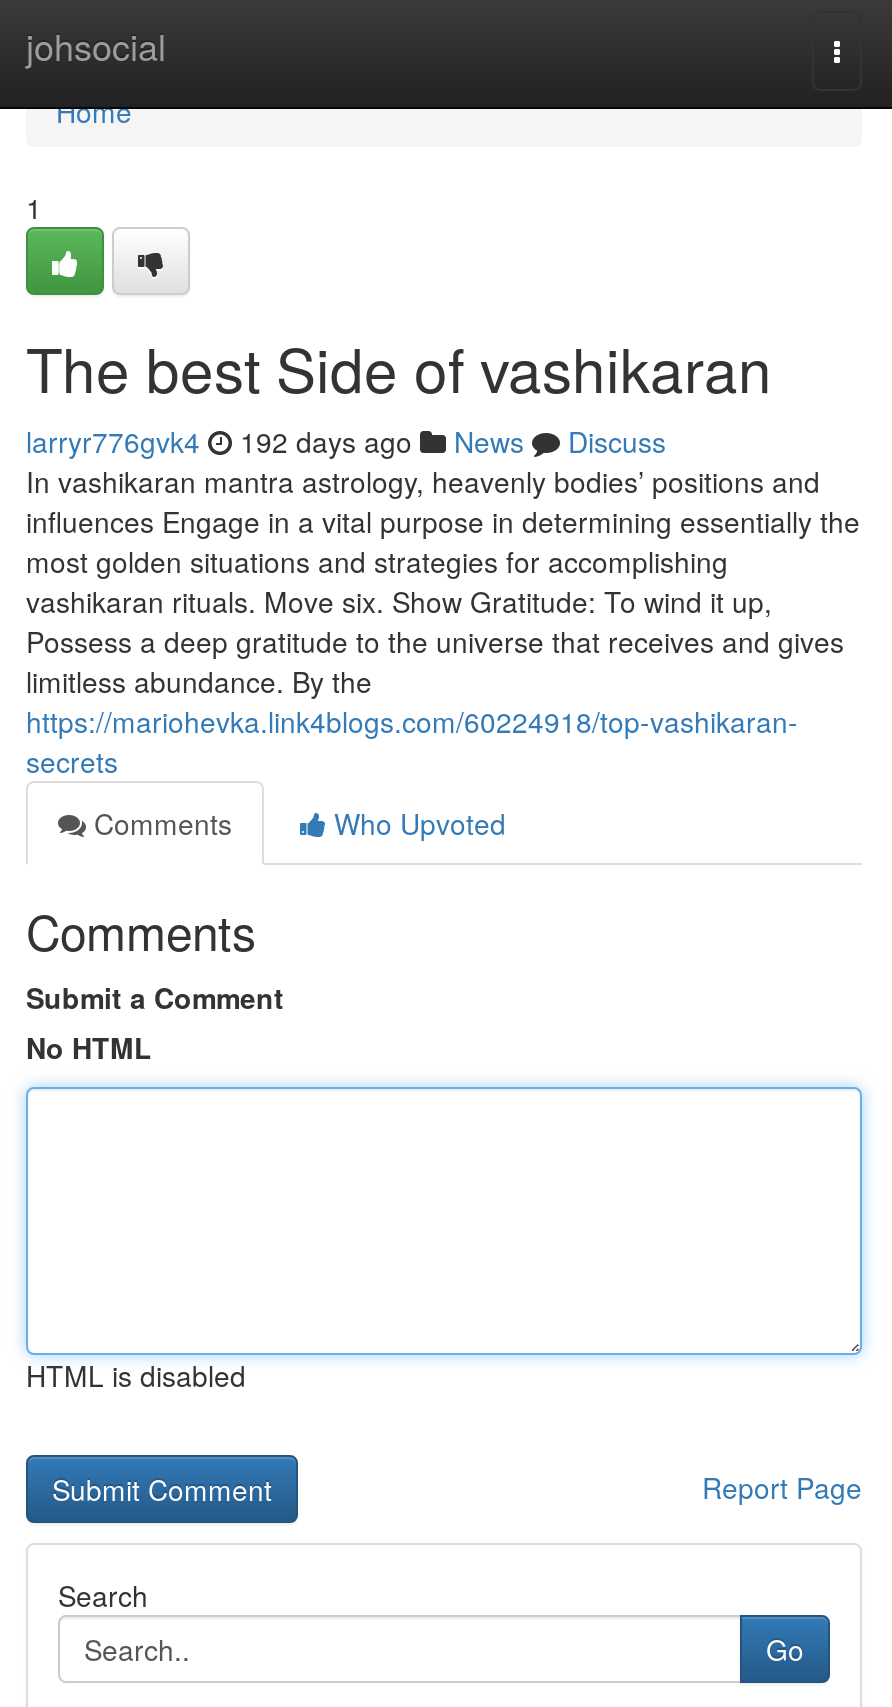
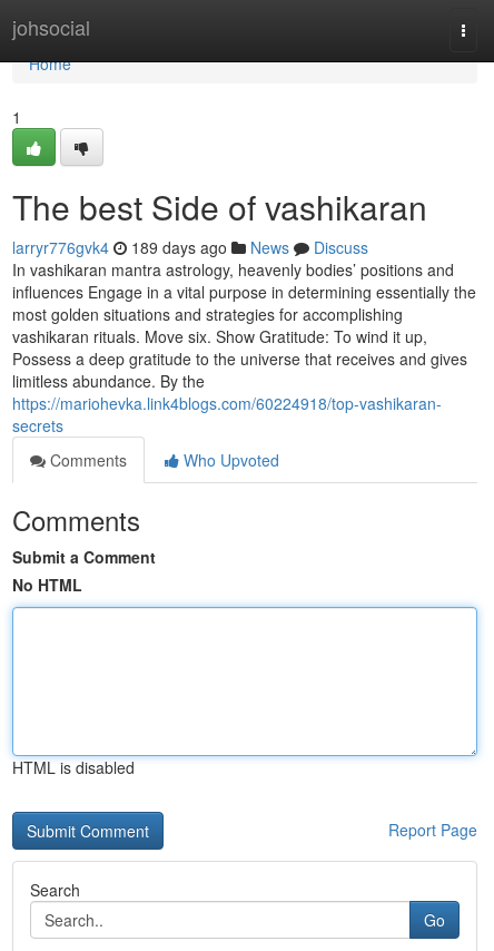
- larryr776gvk4 192 days ago News Discuss
+ larryr776gvk4 189 days ago News Discuss
